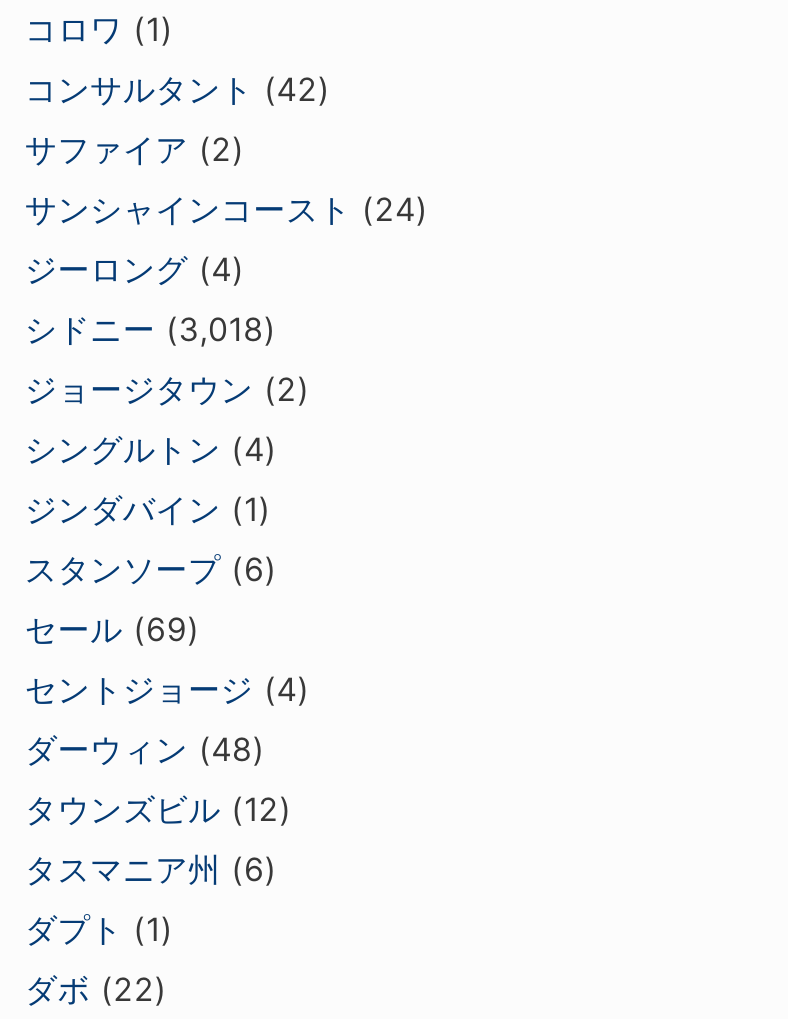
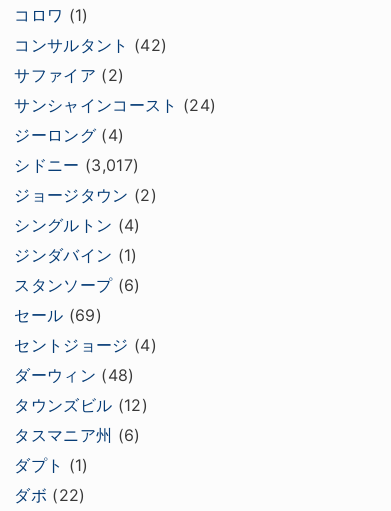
- シドニー(3,018)
+ シドニー(3,017)
